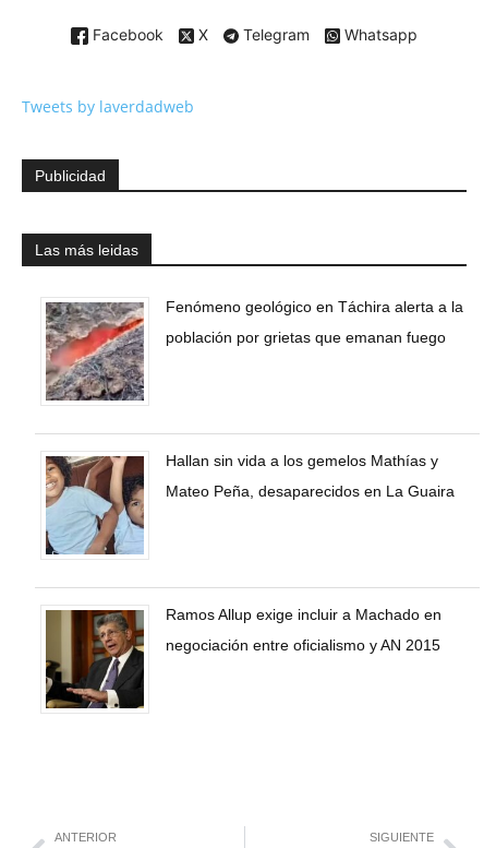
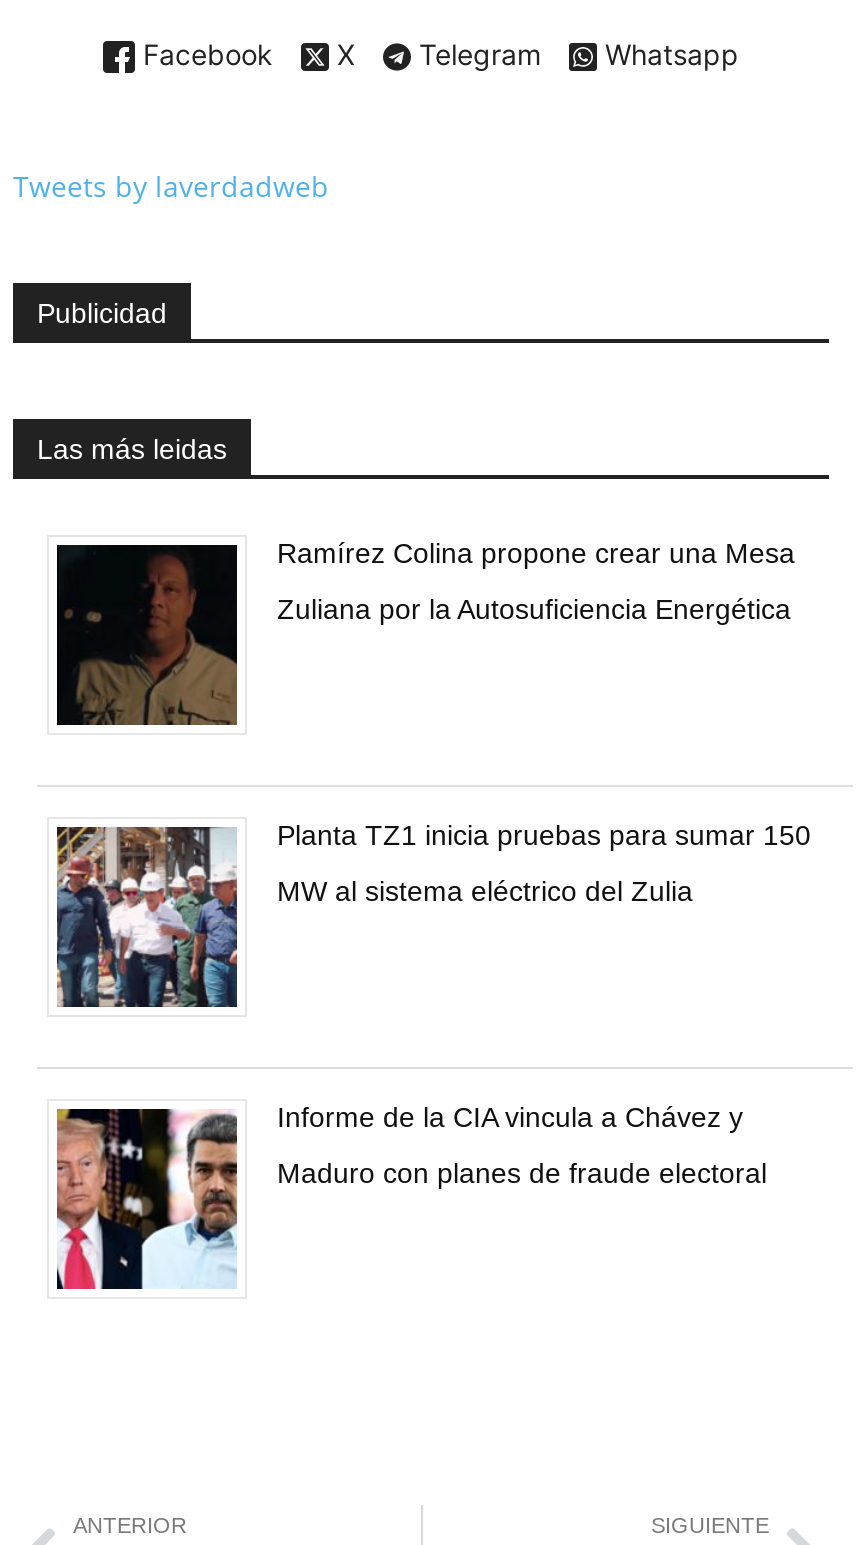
- [image]
- Fenómeno geológico en Táchira alerta a la
+ [image]
+ Ramírez Colina propone crear una Mesa

- población por grietas que emanan fuego
+ Zuliana por la Autosuficiencia Energética

- [image]
- Hallan sin vida a los gemelos Mathías y
+ [image]
+ Planta TZ1 inicia pruebas para sumar 150

- Mateo Peña, desaparecidos en La Guaira
+ MW al sistema eléctrico del Zulia

- [image]
- Ramos Allup exige incluir a Machado en
+ [image]
+ Informe de la CIA vincula a Chávez y

- negociación entre oficialismo y AN 2015
+ Maduro con planes de fraude electoral
